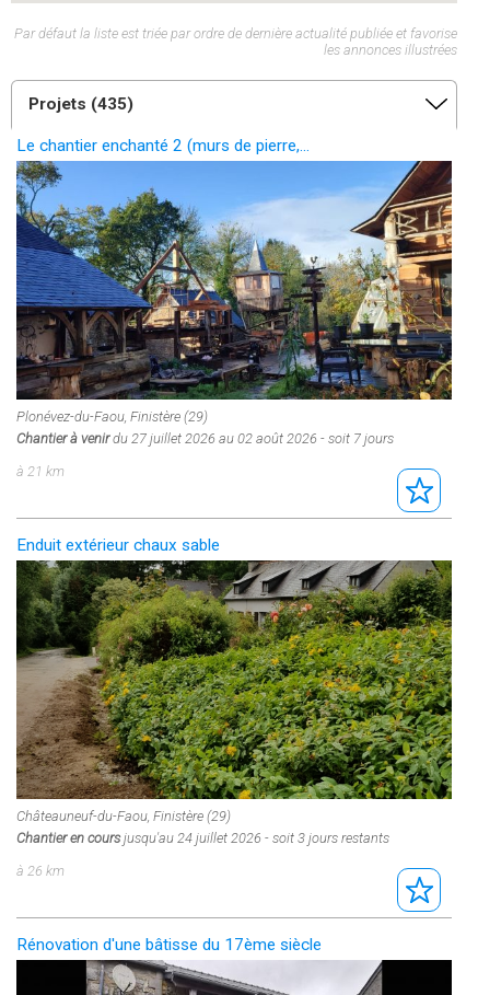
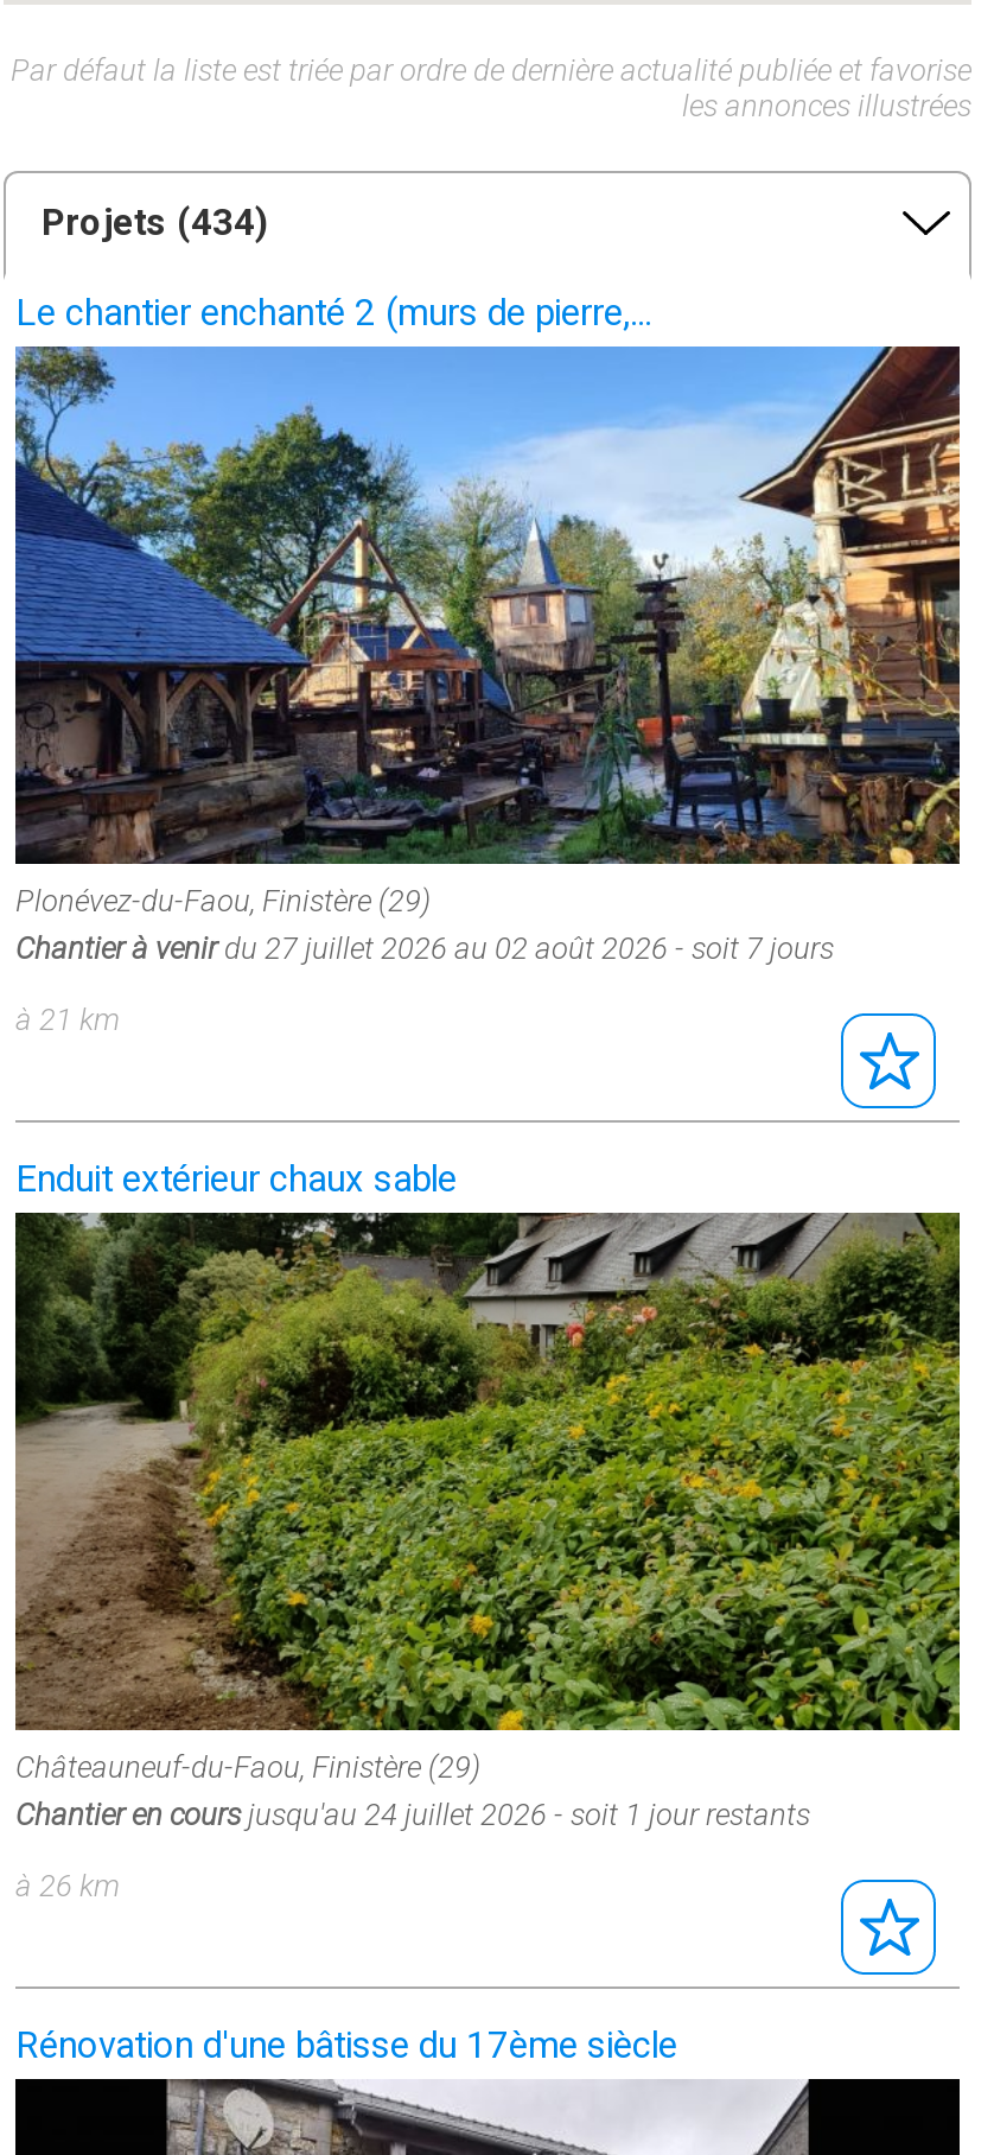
- Projets (435)
+ Projets (434)

- Chantier en coursjusqu'au 24 juillet 2026 - soit 3 jours restants
+ Chantier en coursjusqu'au 24 juillet 2026 - soit 1 jour restants
